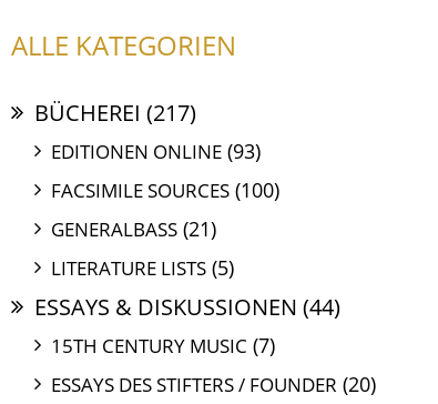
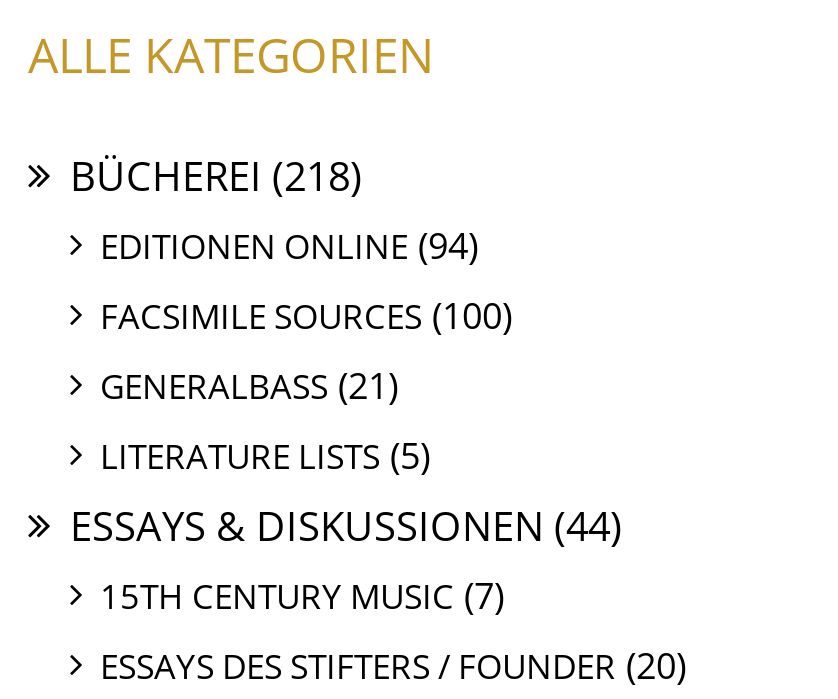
- BÜCHEREI (217)
+ BÜCHEREI (218)

- EDITIONEN ONLINE (93)
+ EDITIONEN ONLINE (94)
